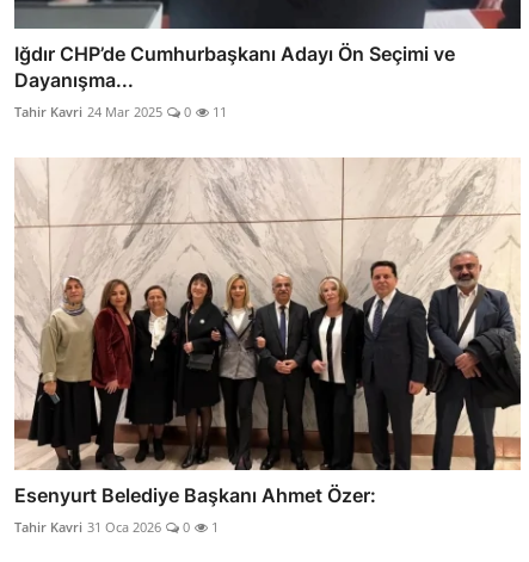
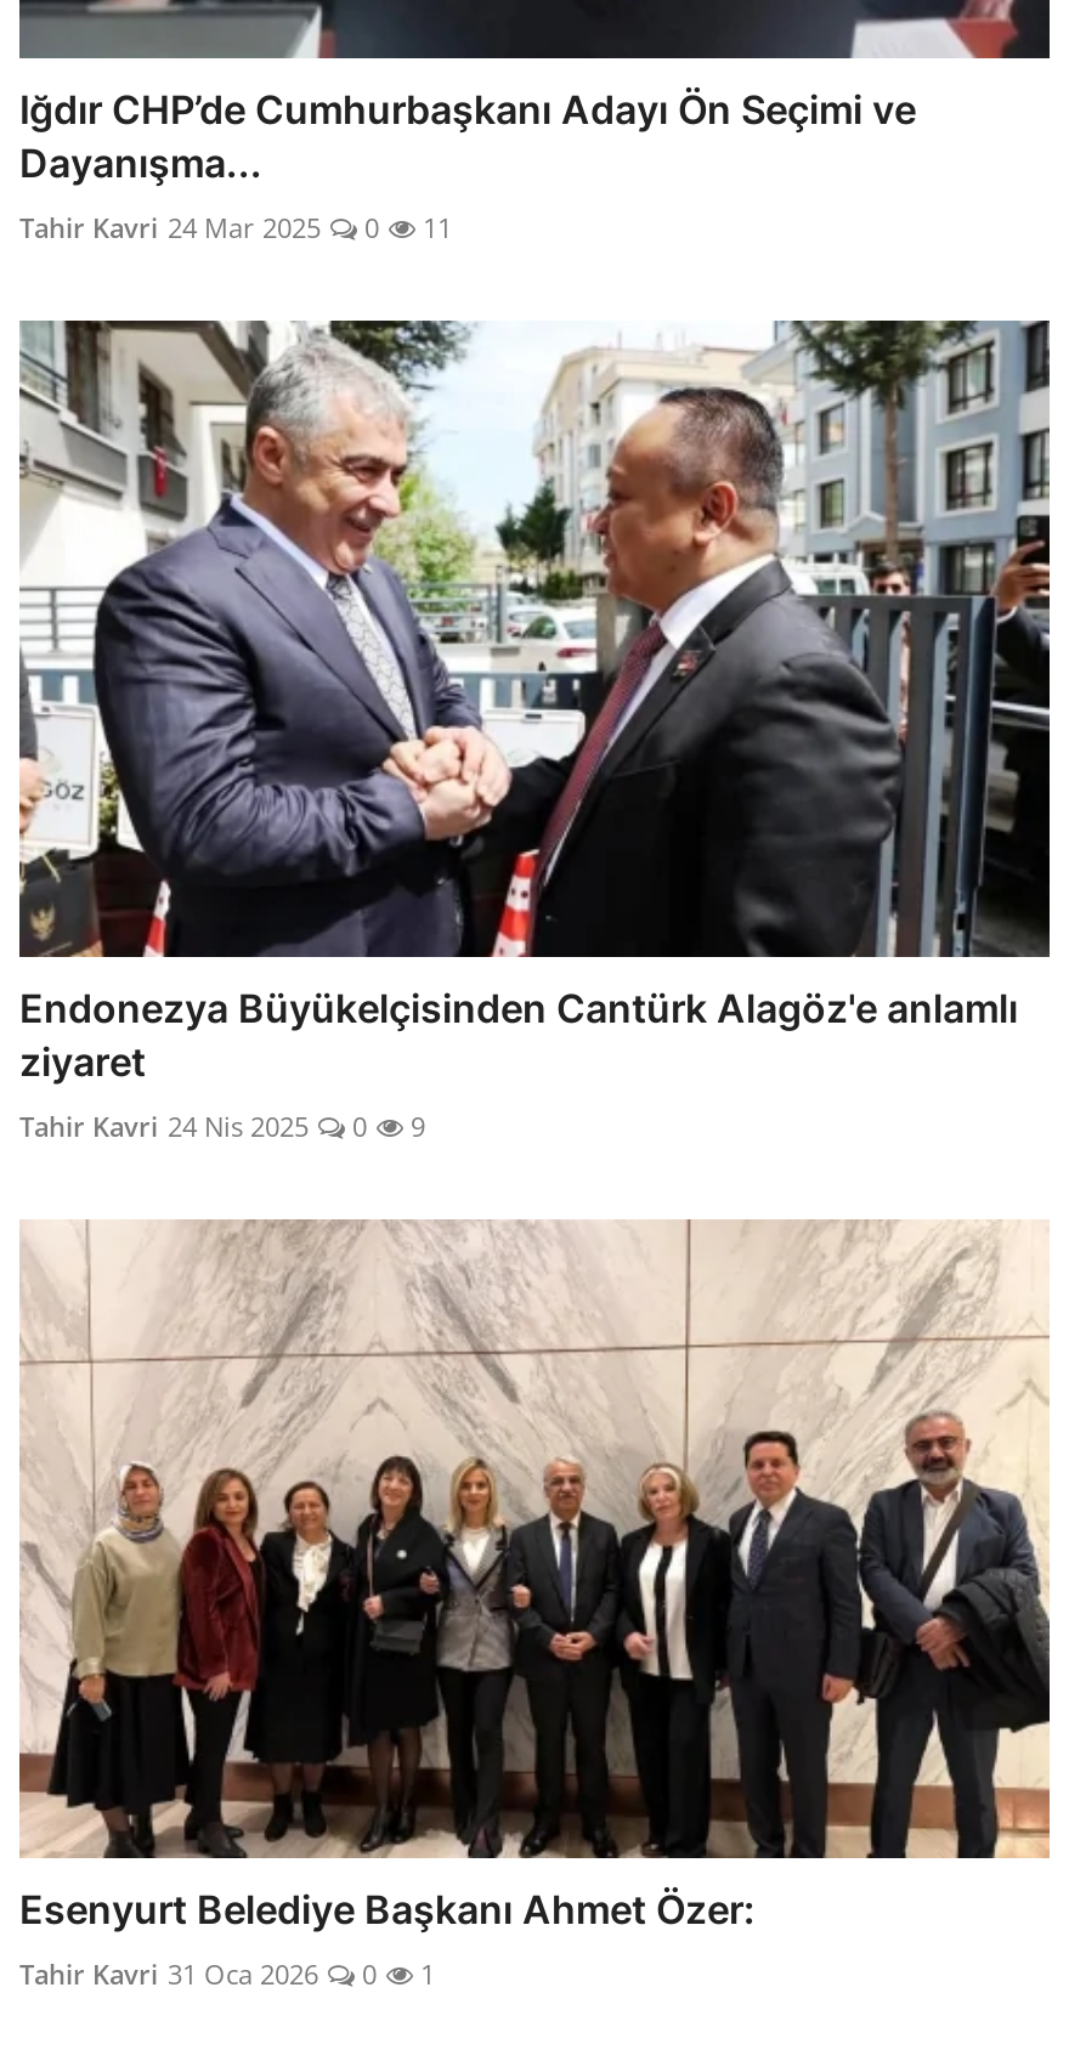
+ [image]
+ Endonezya Büyükelçisinden Cantürk Alagöz'e anlamlı
+ ziyaret
+ Tahir Kavri 24 Nis 2025
+ 0
+ 9
